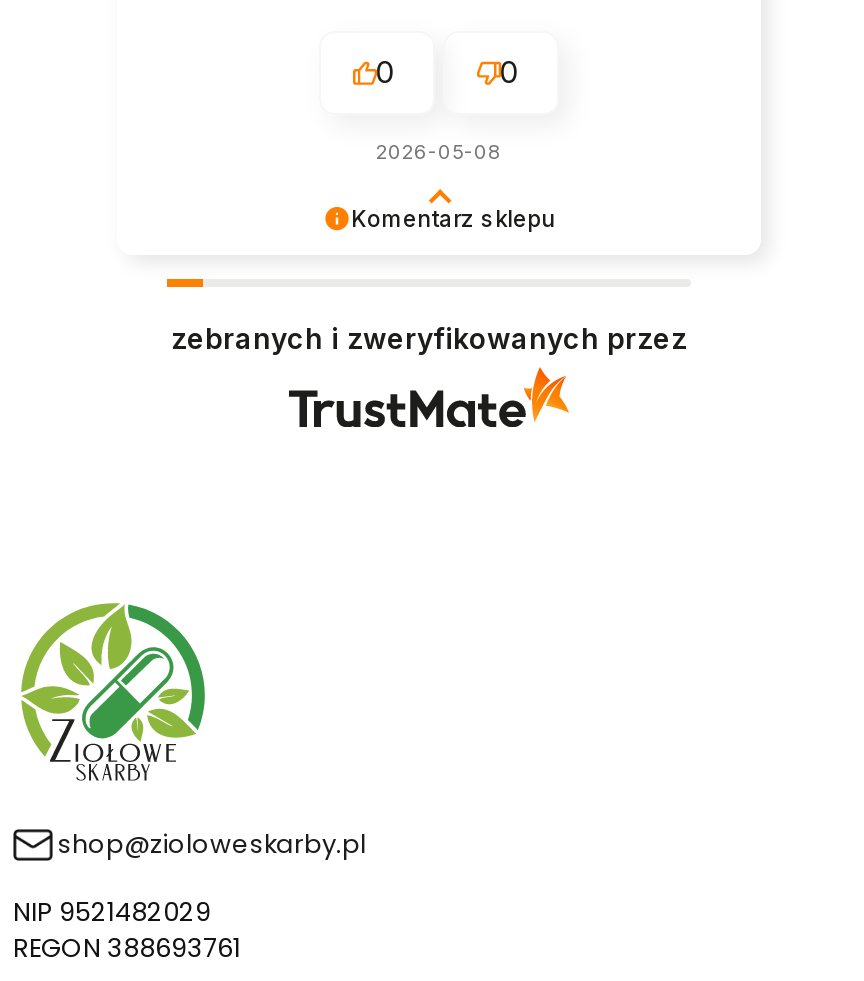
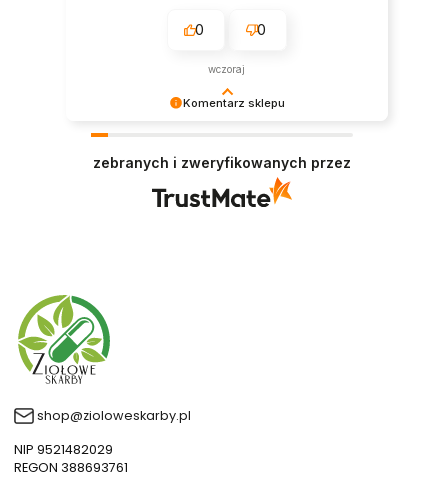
- 2026-05-08
+ wczoraj
